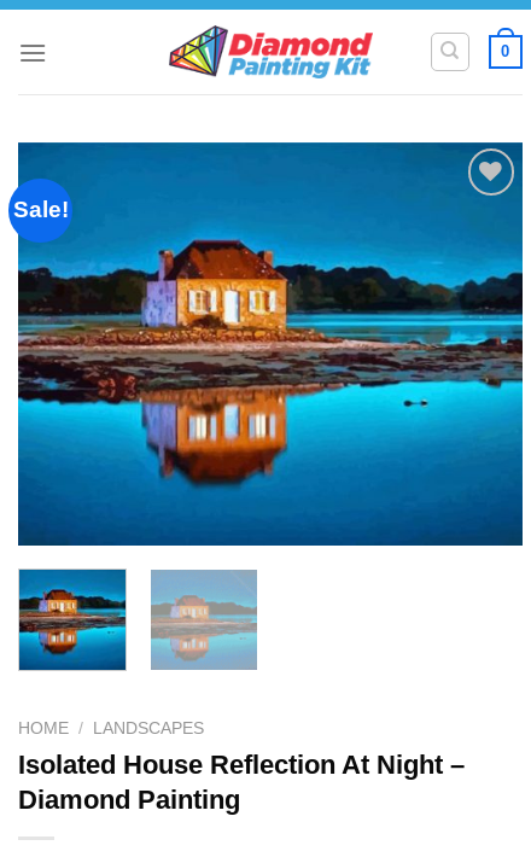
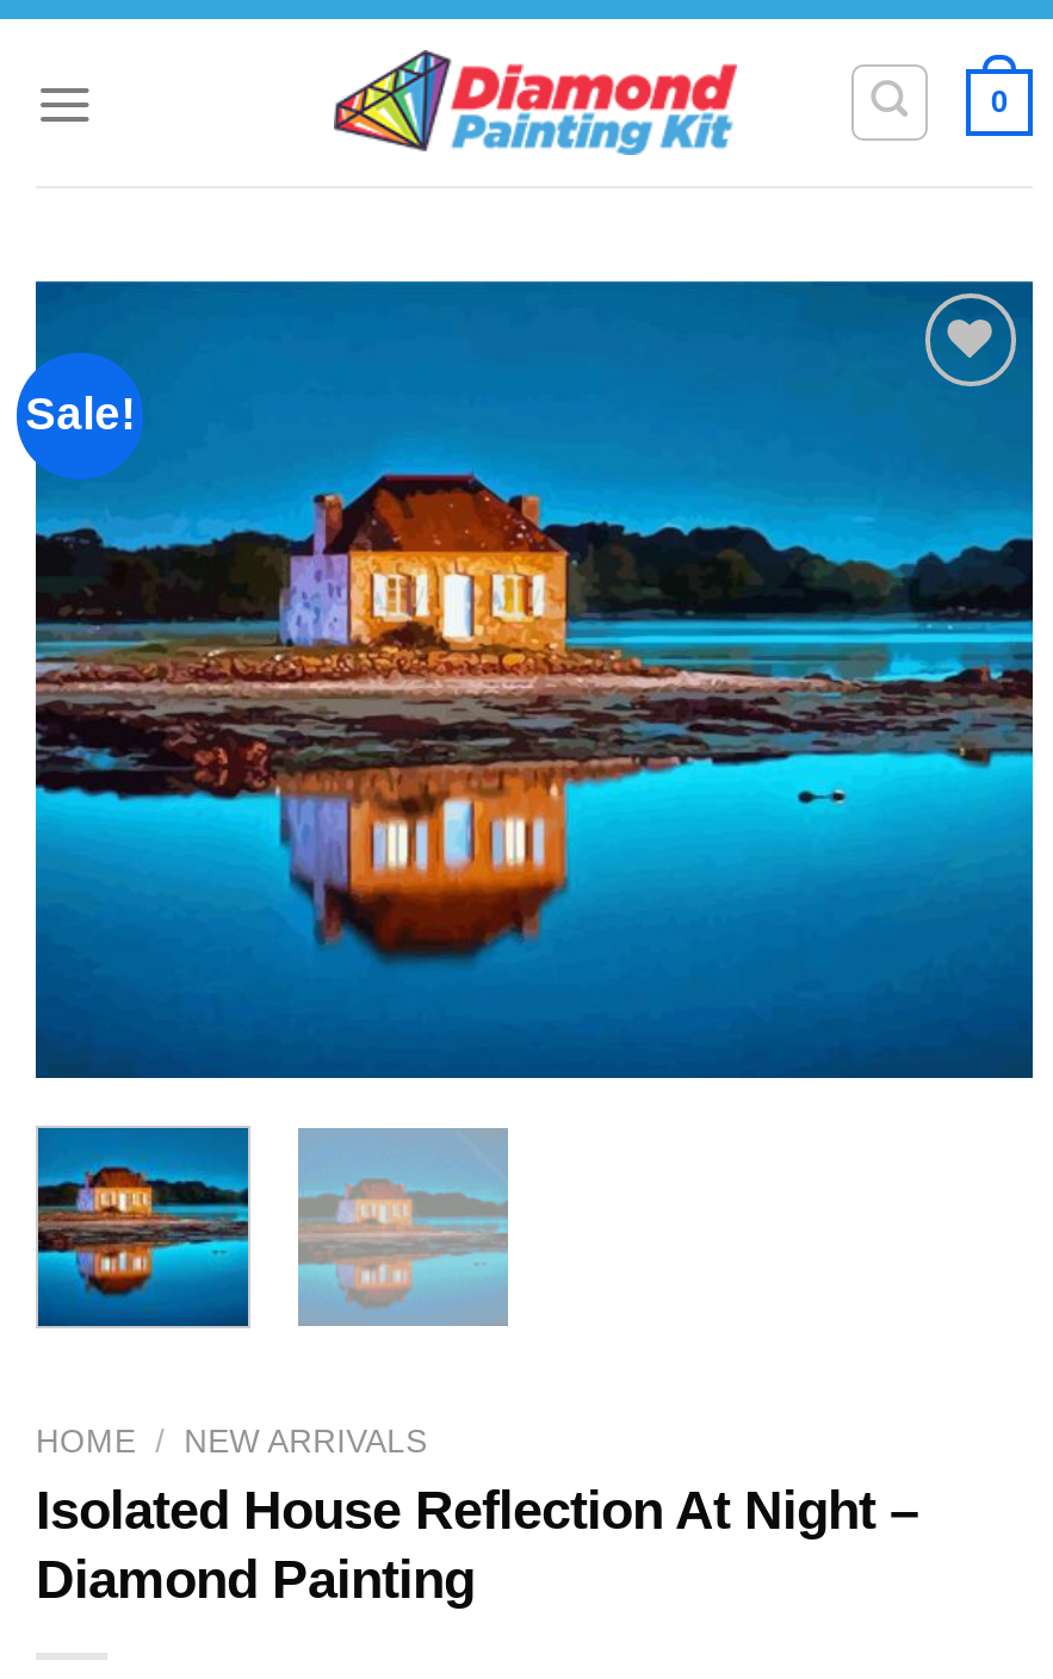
- HOME / LANDSCAPES
+ HOME / NEW ARRIVALS
